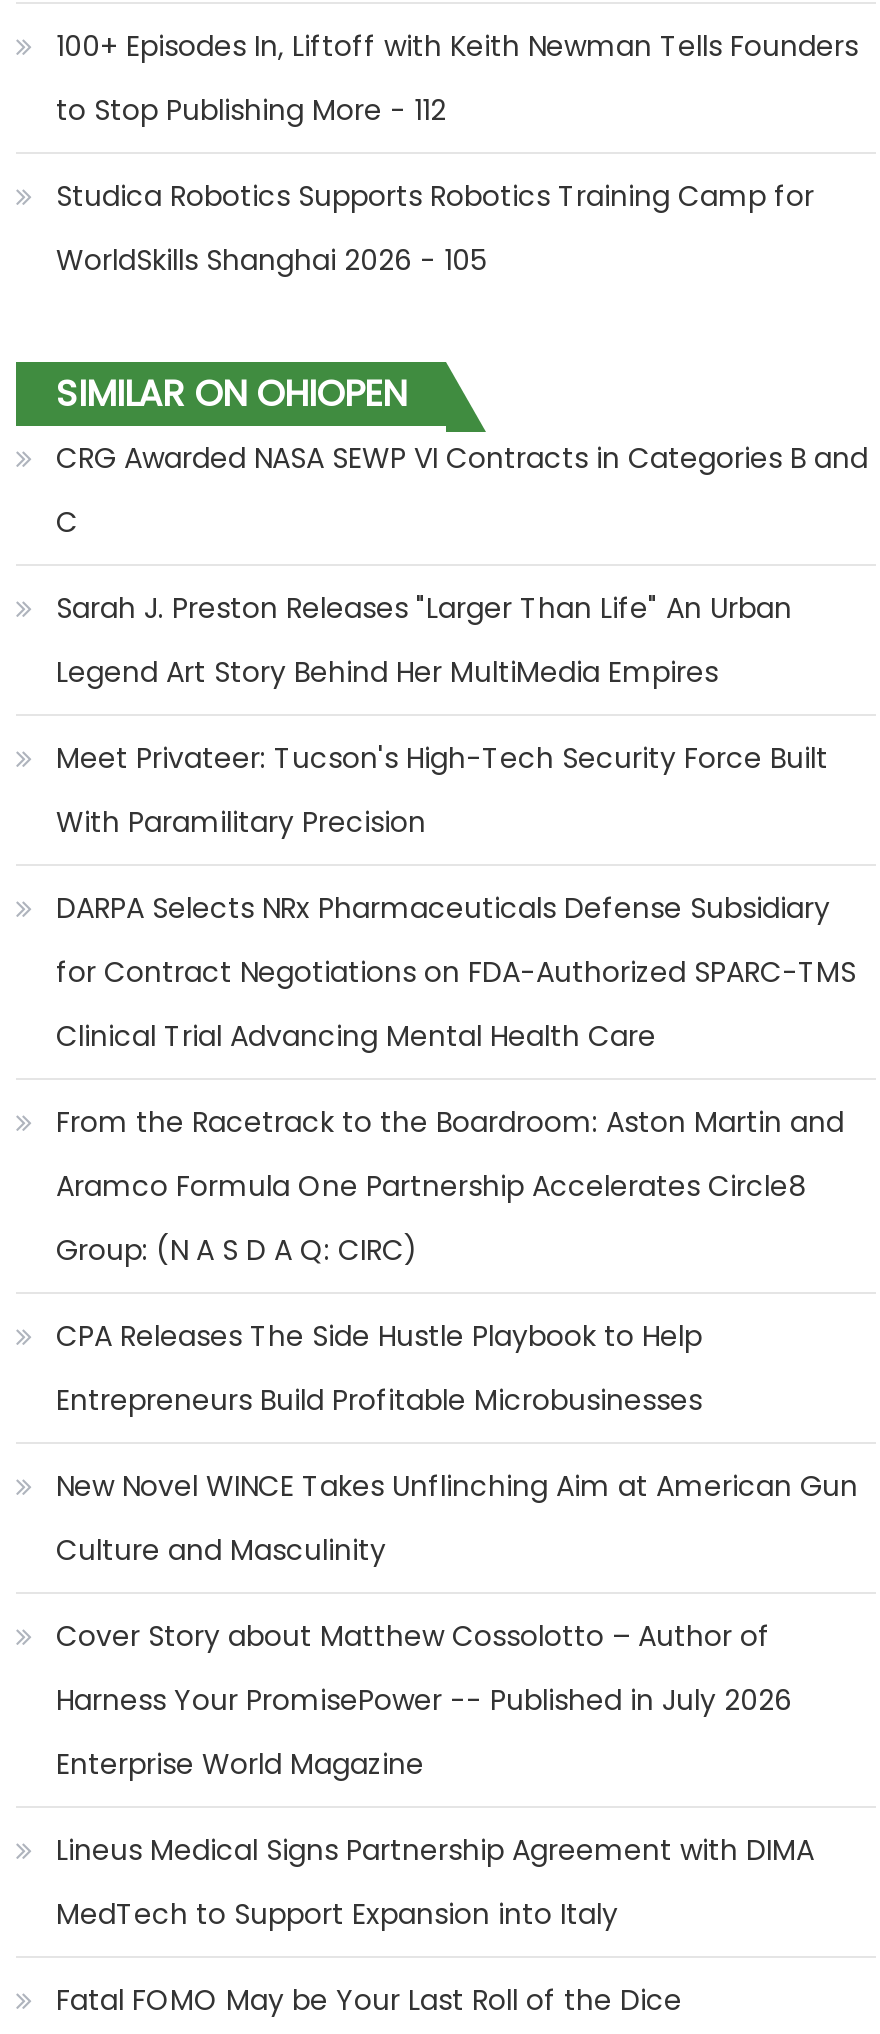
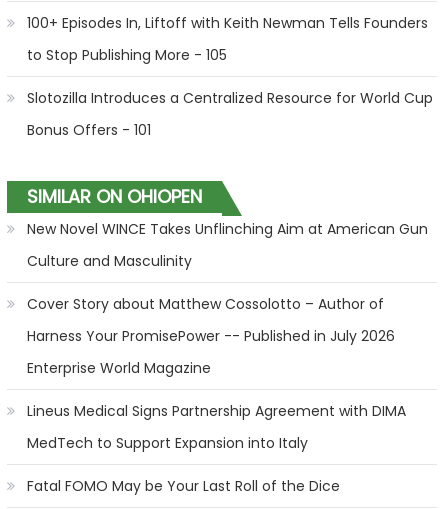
- to Stop Publishing More - 112
+ to Stop Publishing More - 105

- Studica Robotics Supports Robotics Training Camp for
+ Slotozilla Introduces a Centralized Resource for World Cup

- WorldSkills Shanghai 2026 - 105
+ Bonus Offers - 101

- CRG Awarded NASA SEWP VI Contracts in Categories B and
- C
- Sarah J. Preston Releases "Larger Than Life" An Urban
- Legend Art Story Behind Her MultiMedia Empires
- Meet Privateer: Tucson's High-Tech Security Force Built
- With Paramilitary Precision
- DARPA Selects NRx Pharmaceuticals Defense Subsidiary
- for Contract Negotiations on FDA-Authorized SPARC-TMS
- Clinical Trial Advancing Mental Health Care
- From the Racetrack to the Boardroom: Aston Martin and
- Aramco Formula One Partnership Accelerates Circle8
- Group: (N A S D A Q: CIRC)
- CPA Releases The Side Hustle Playbook to Help
- Entrepreneurs Build Profitable Microbusinesses
